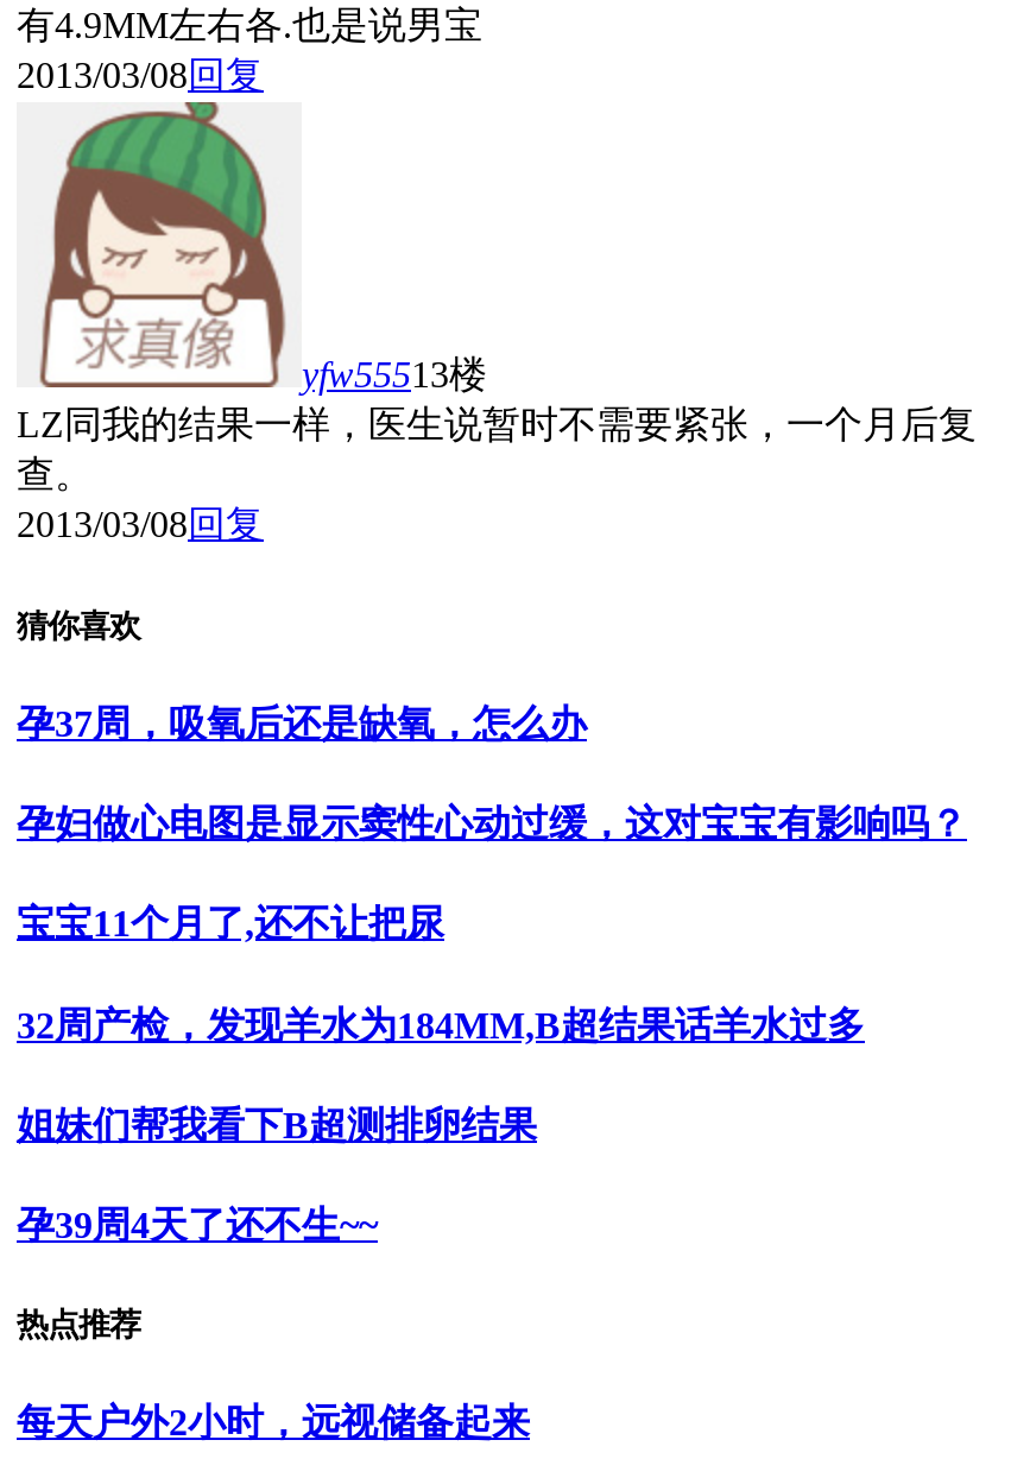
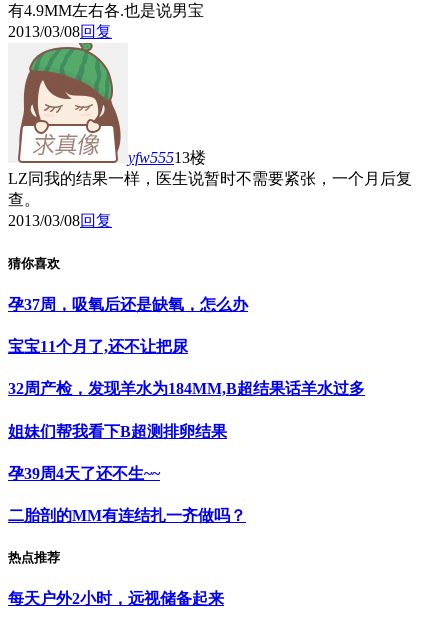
- 孕妇做心电图是显示窦性心动过缓，这对宝宝有影响吗？

moved up: 32周产检，发现羊水为184MM,B超结果话羊水过多 | 姐妹们帮我看下B超测排卵结果 | 孕39周4天了还不生~~

+ 二胎剖的MM有连结扎一齐做吗？
